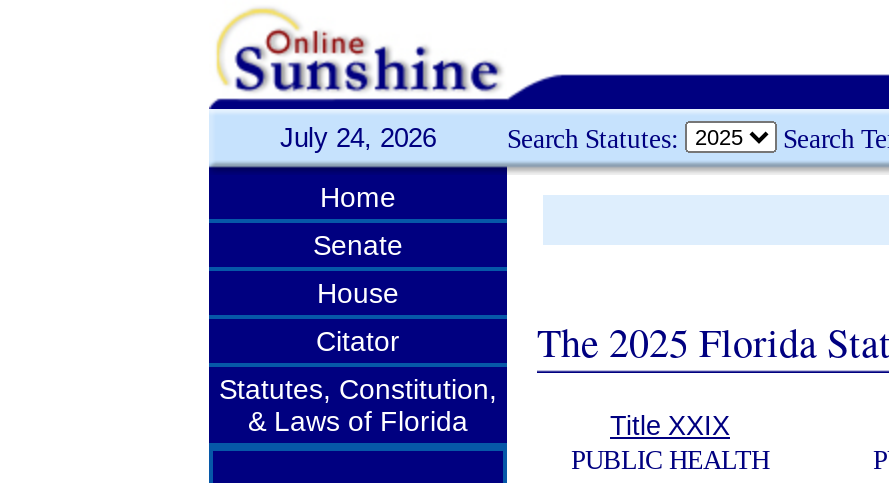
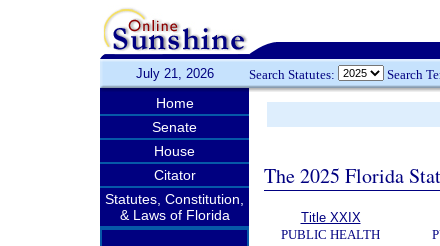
- July 24, 2026
+ July 21, 2026
